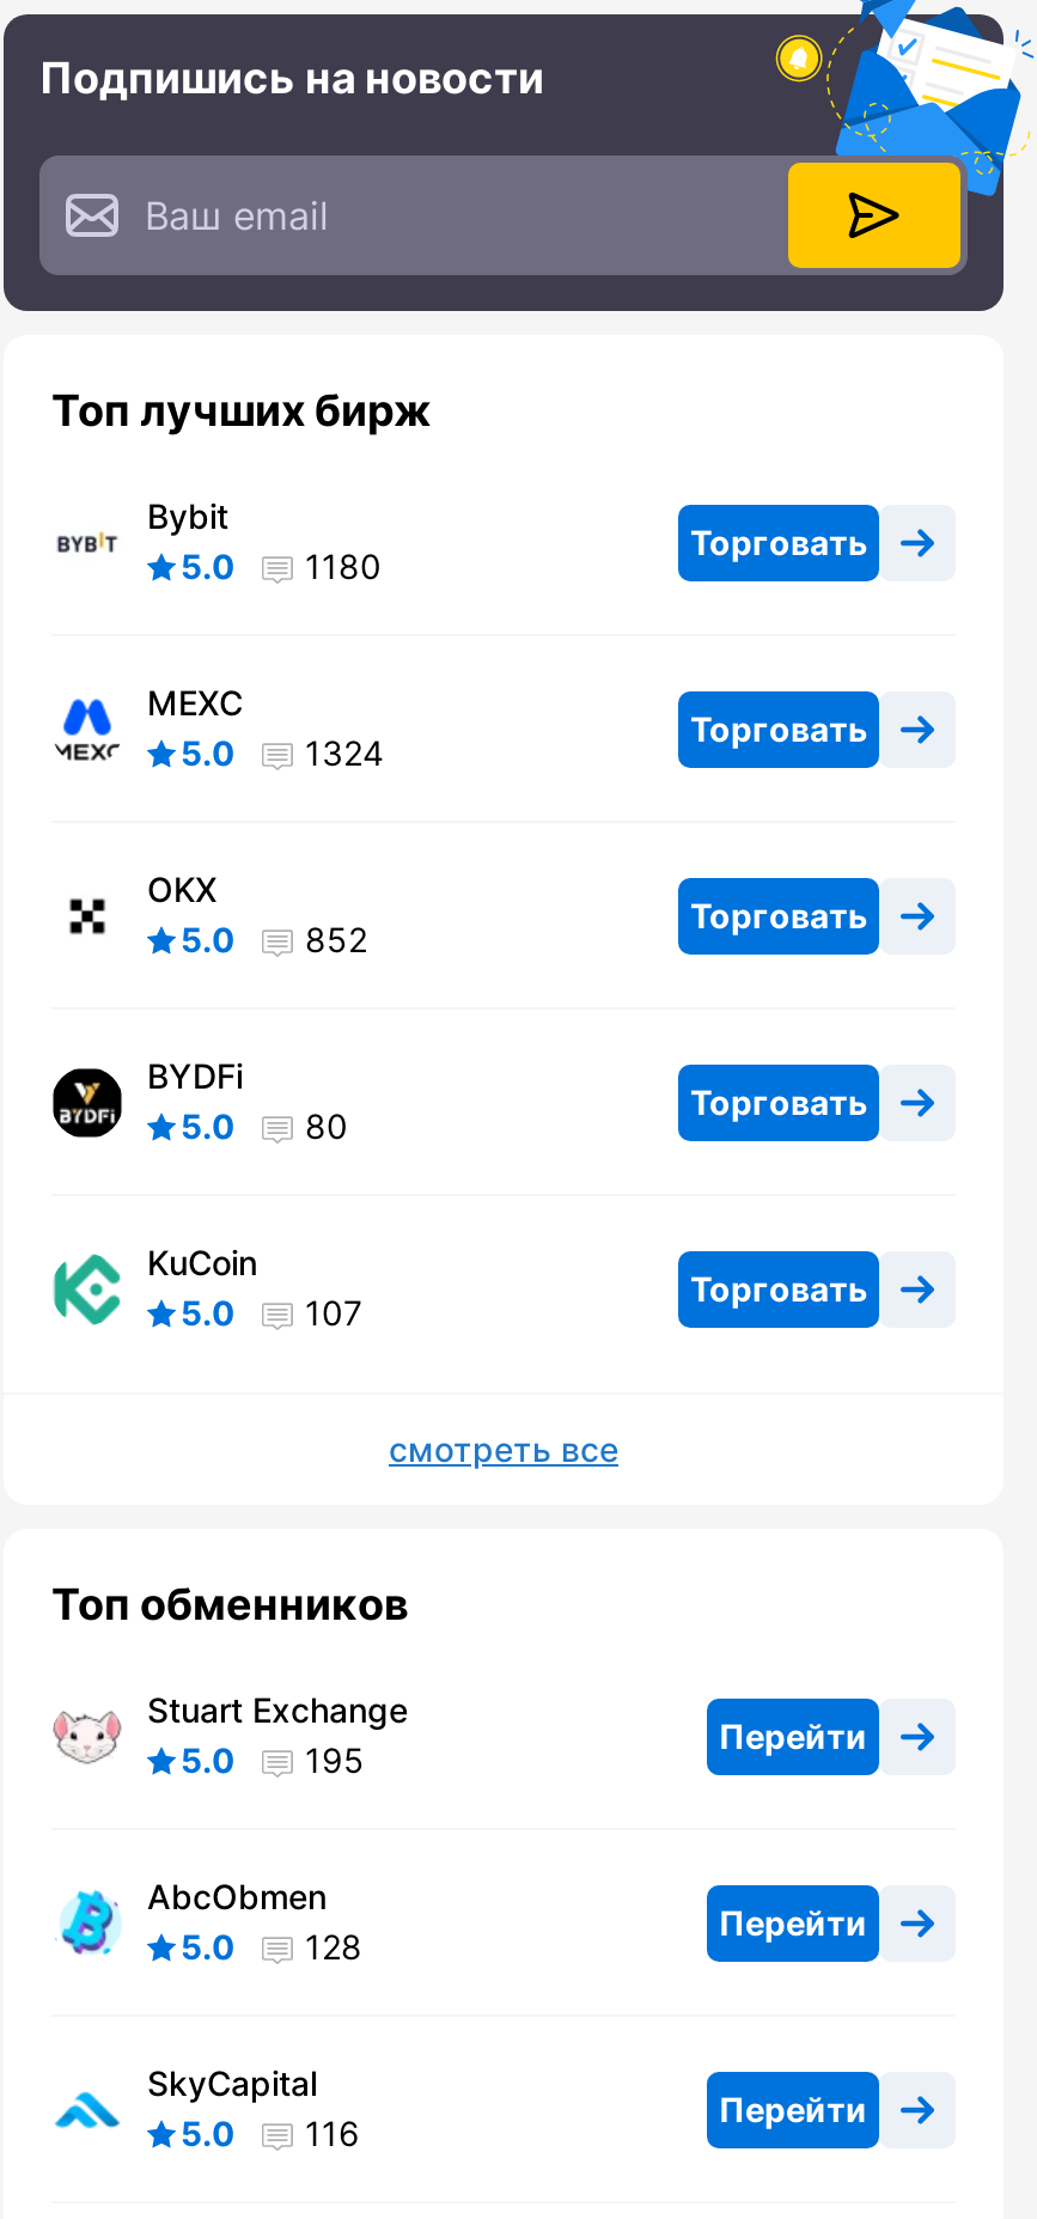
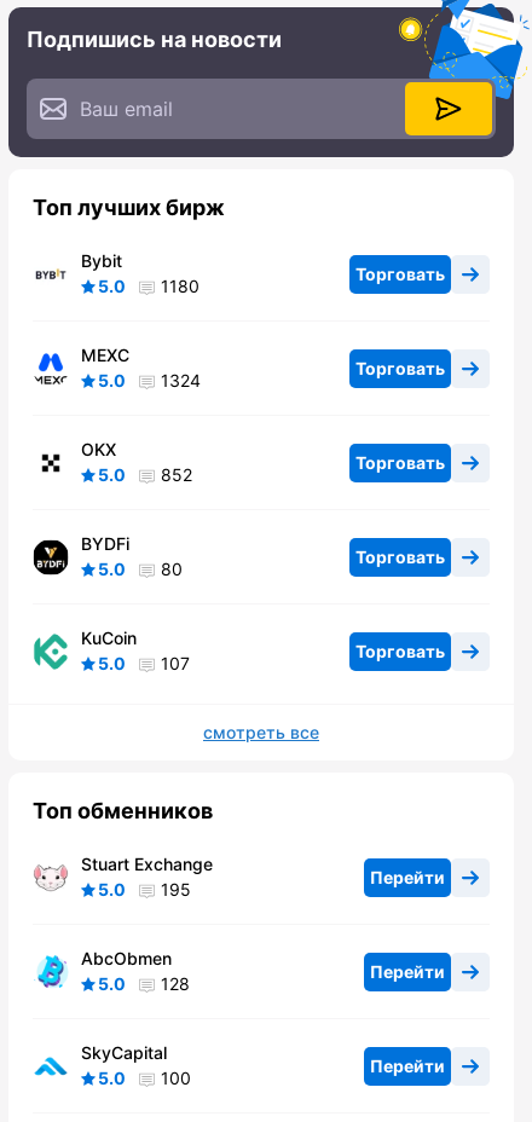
- 5.0 116
+ 5.0 100
